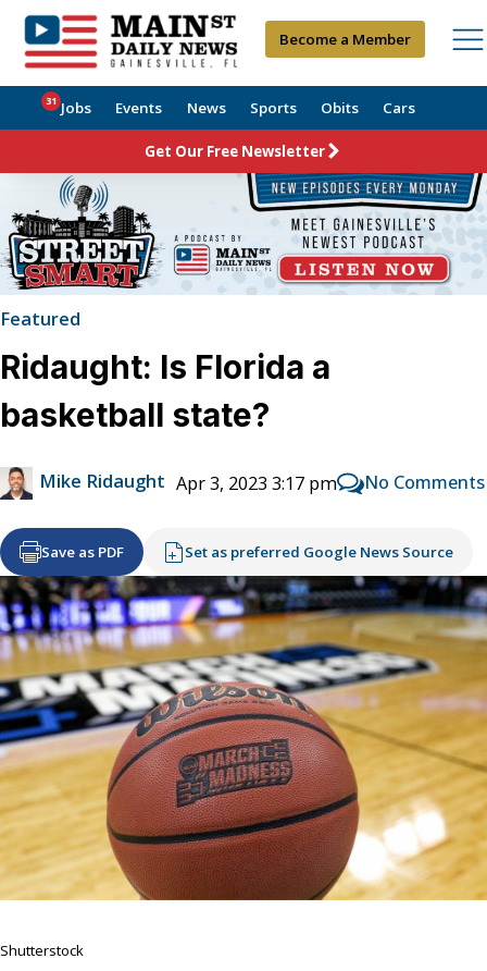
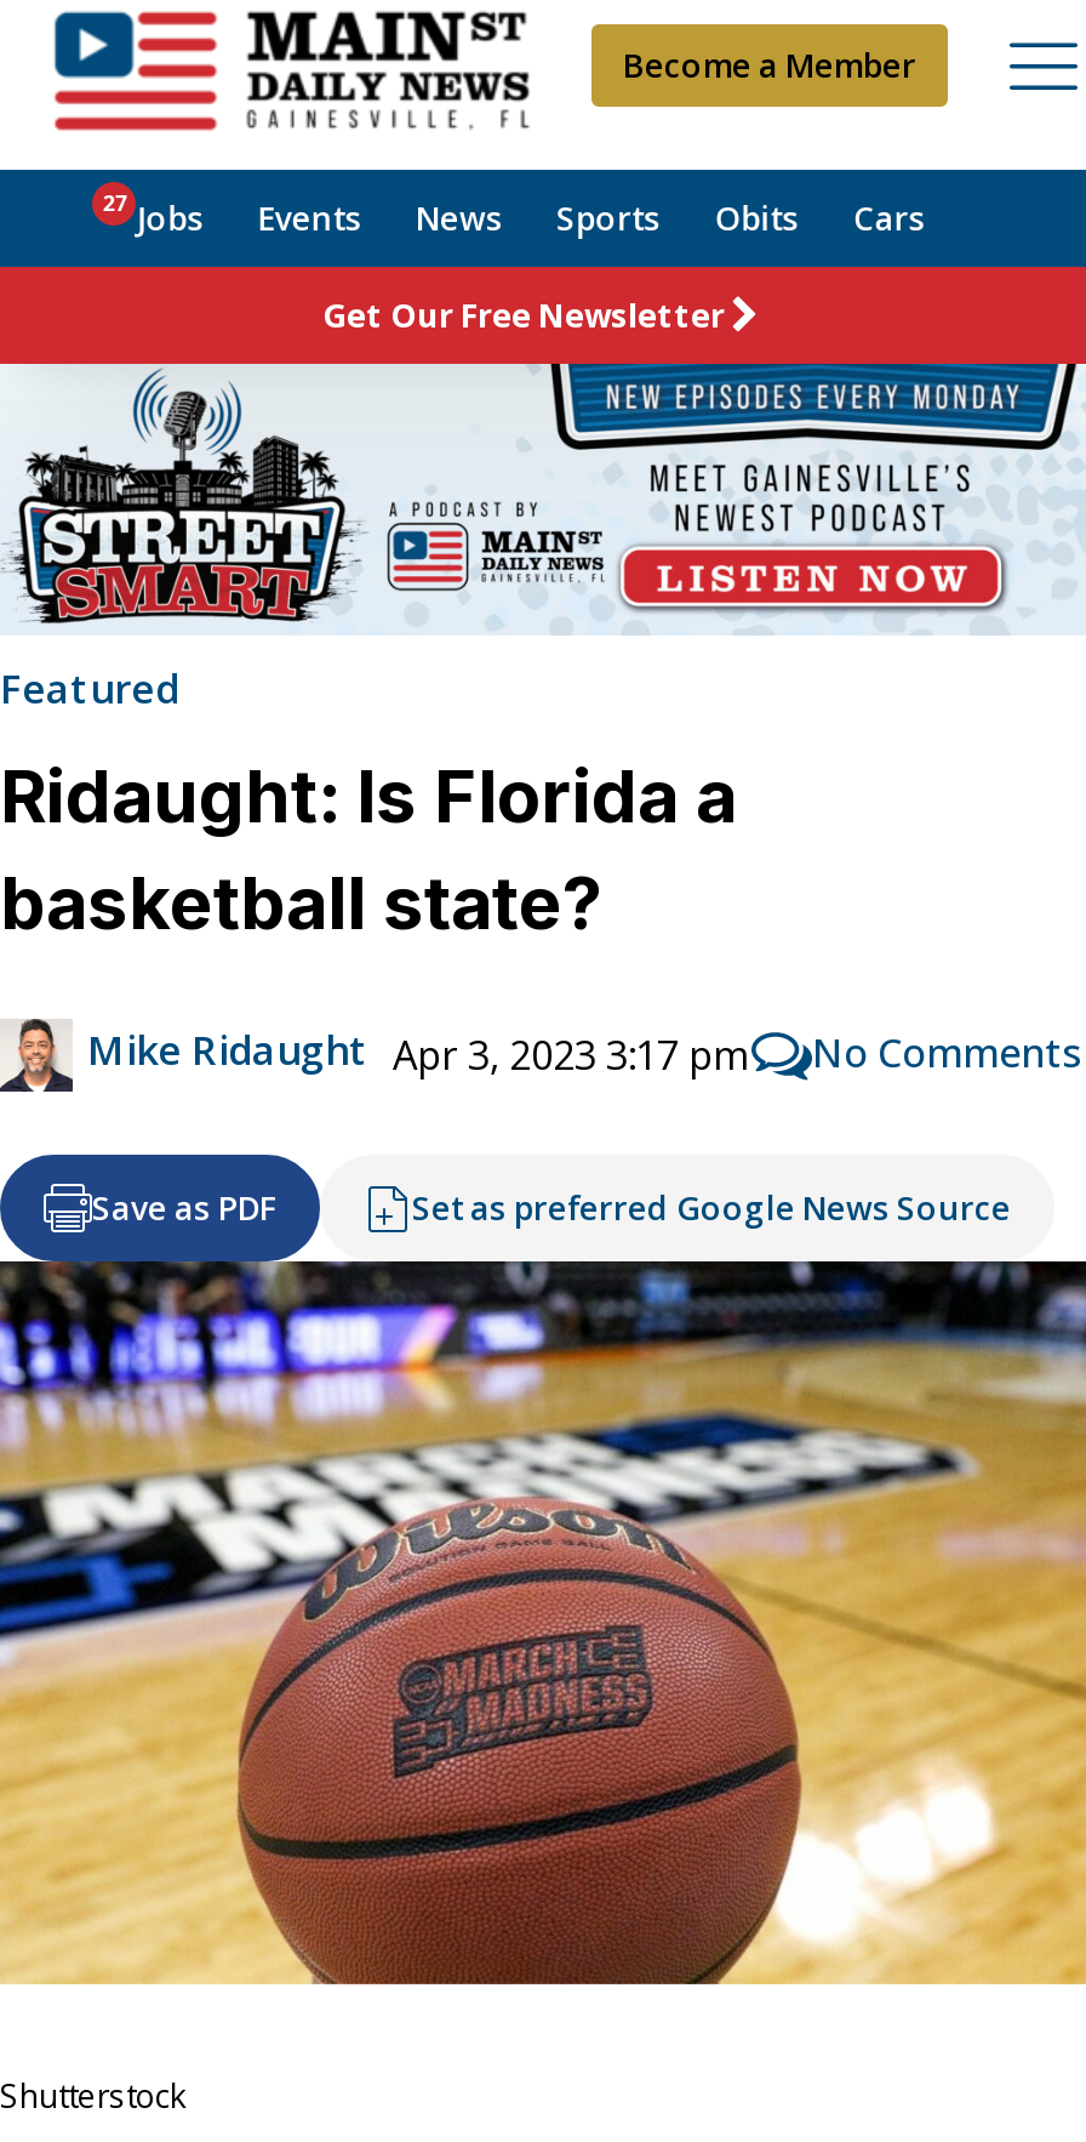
- 31 Jobs Events News Sports Obits Cars
+ 27 Jobs Events News Sports Obits Cars
